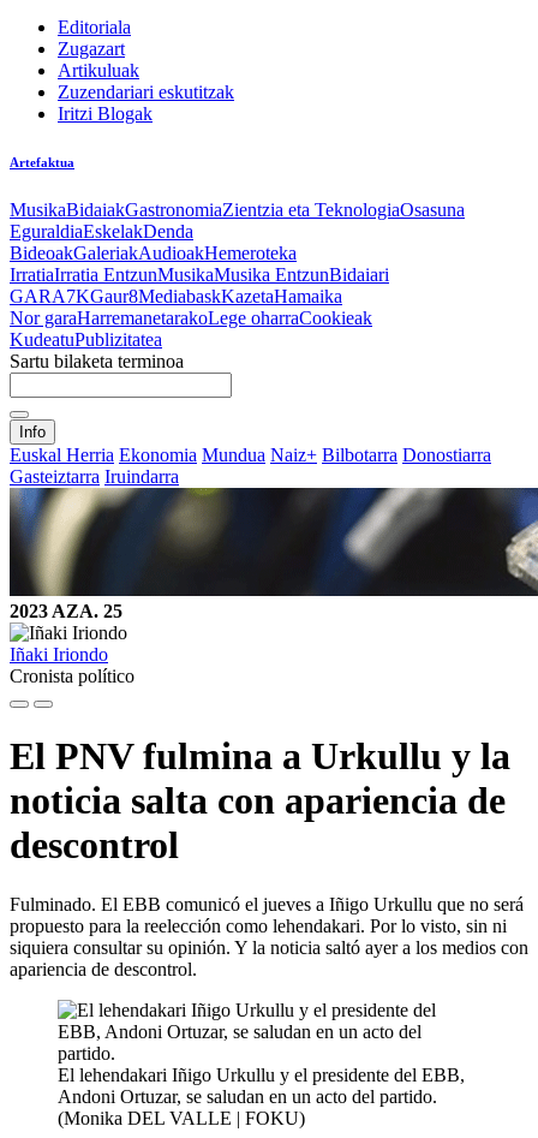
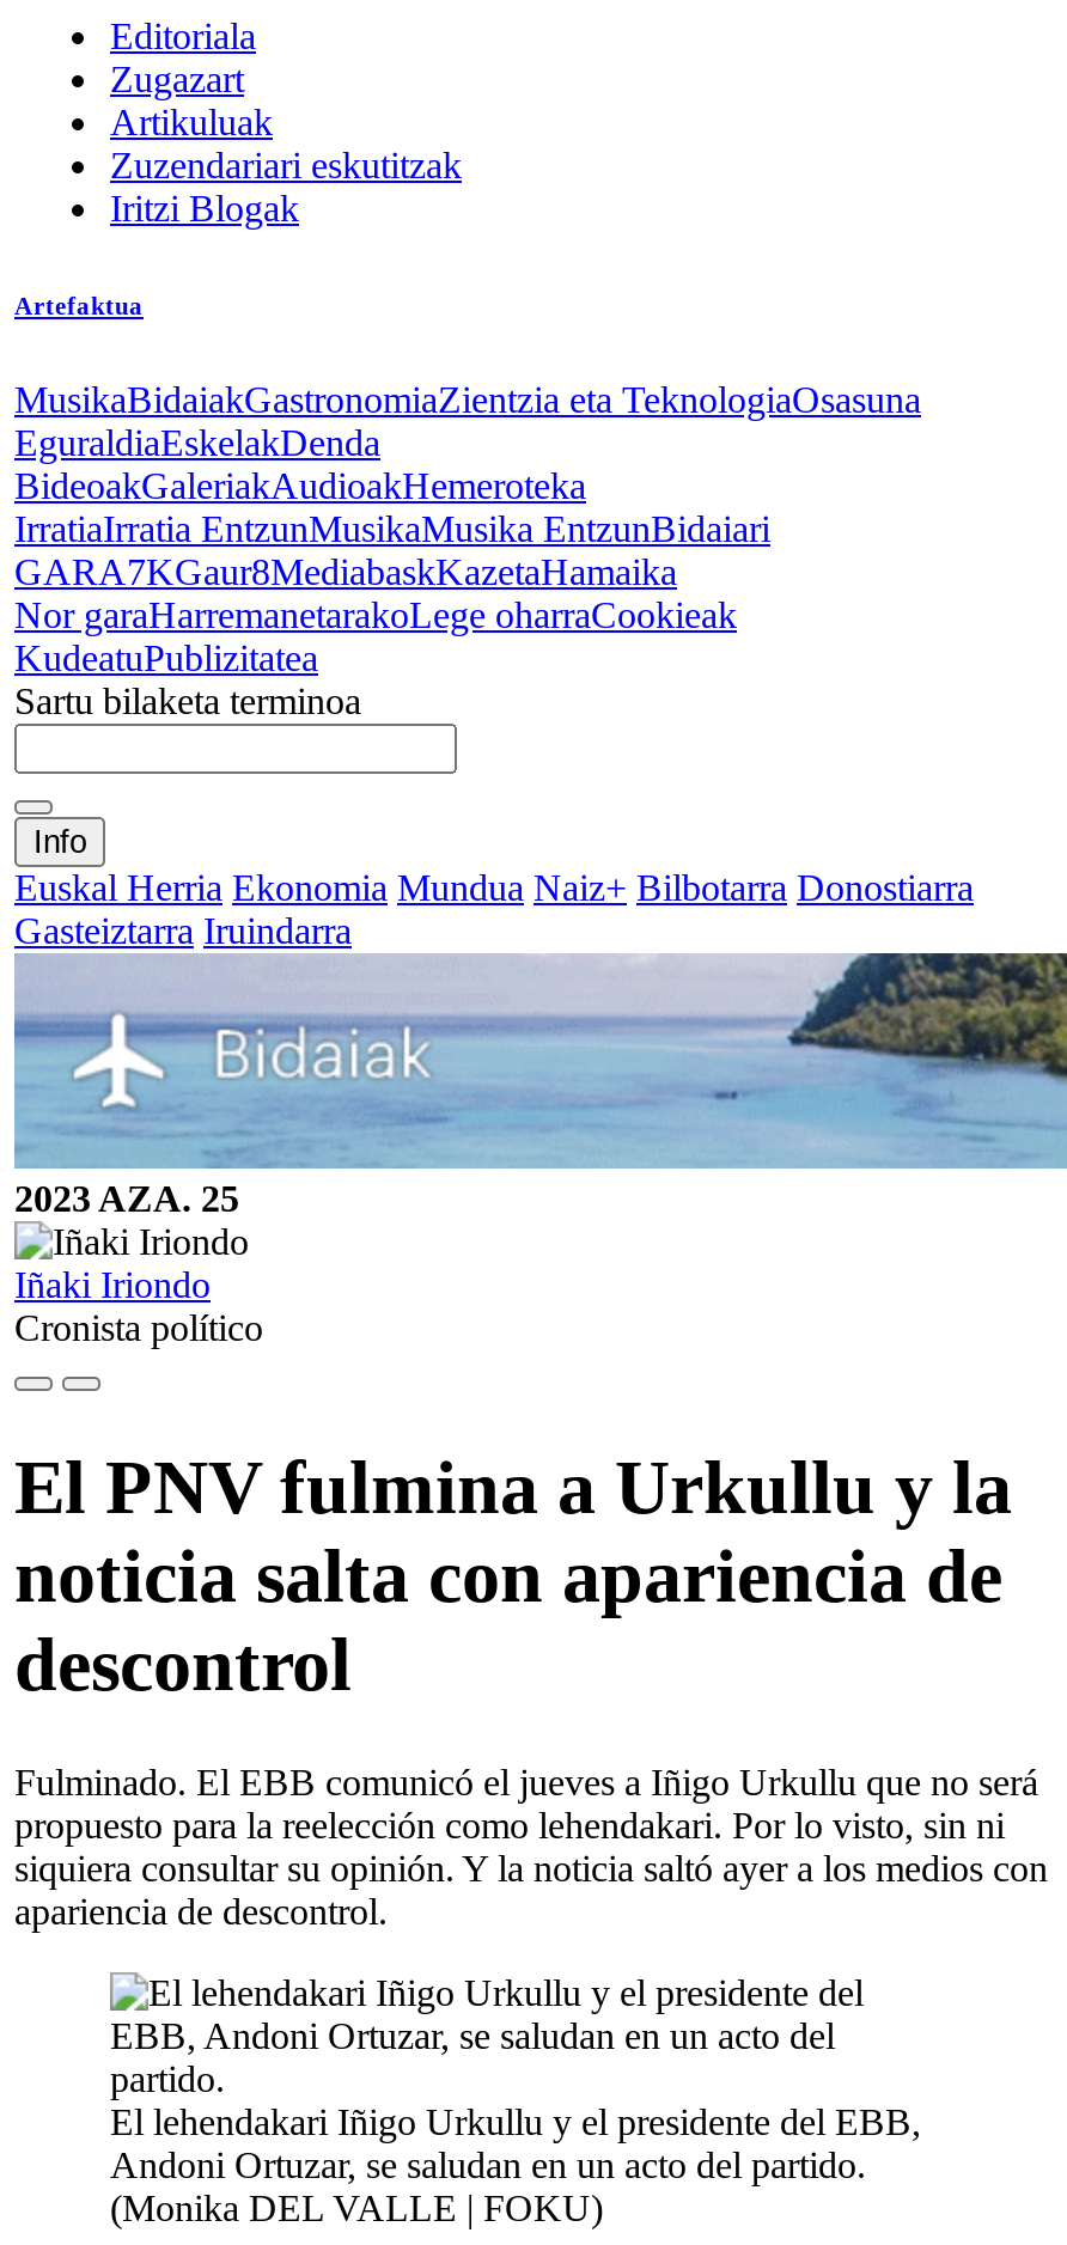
- [image]
+ [image]
